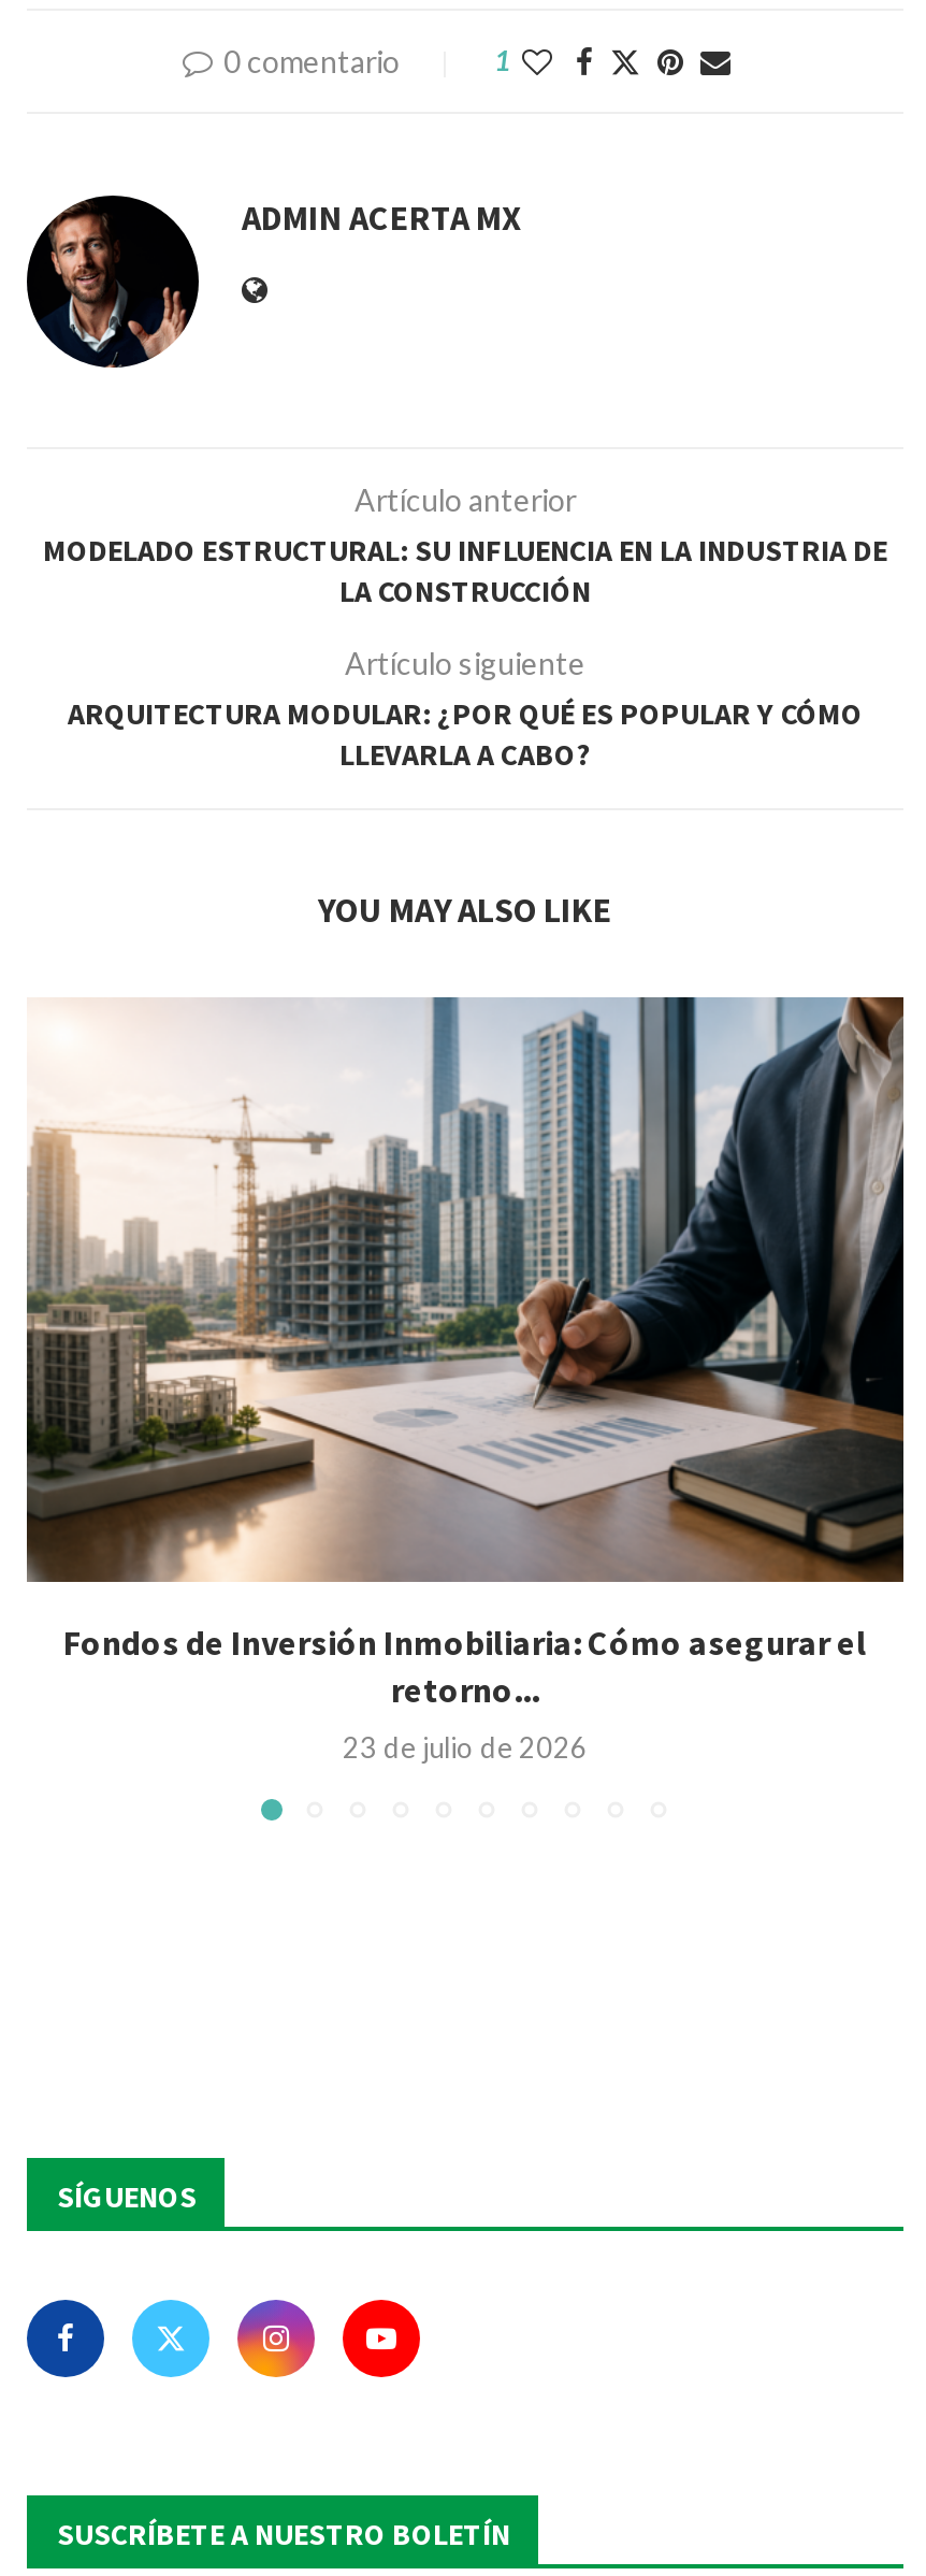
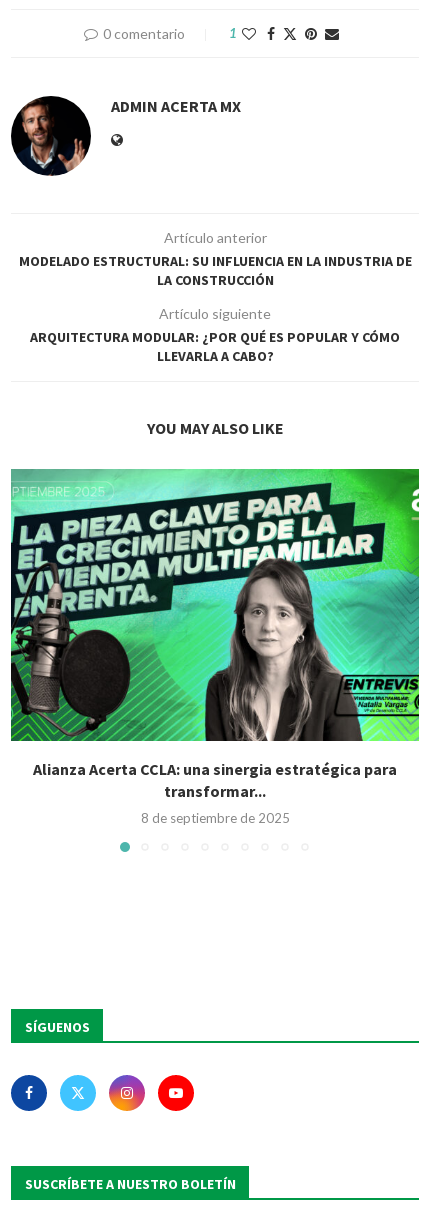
- [image]
- Fondos de Inversión Inmobiliaria: Cómo asegurar el
- retorno...
- 23 de julio de 2026
+ [image]
+ Alianza Acerta CCLA: una sinergia estratégica para
+ transformar...
+ 8 de septiembre de 2025
